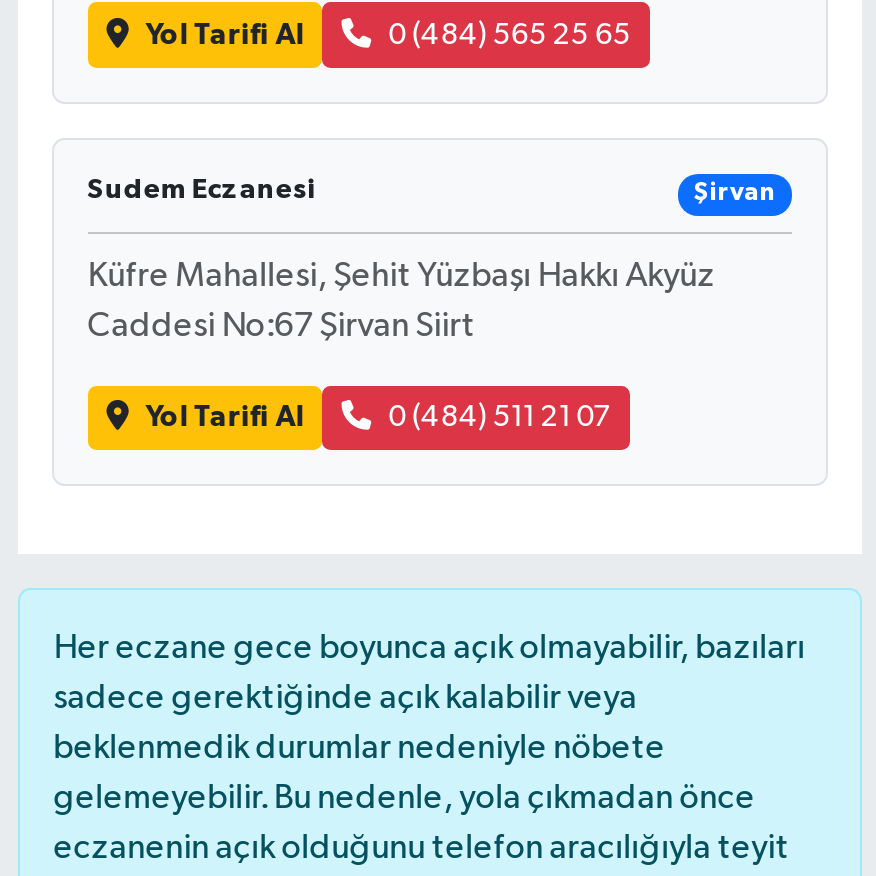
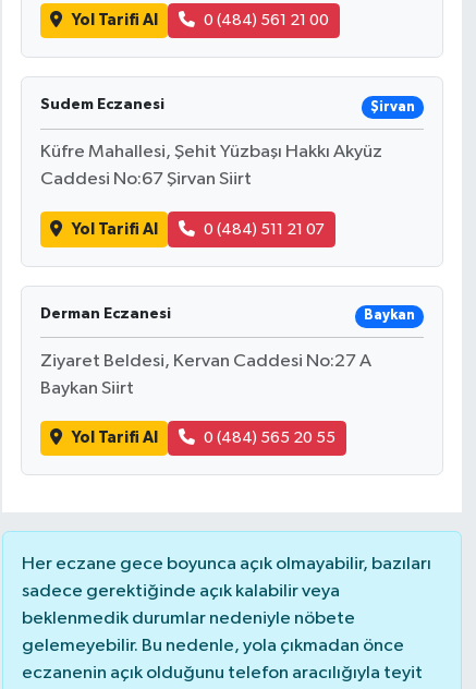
- 0 (484) 565 25 65
+ 0 (484) 561 21 00

+ Derman Eczanesi
+ Baykan
+ Ziyaret Beldesi, Kervan Caddesi No:27 A
+ Baykan Siirt
+ Yol Tarifi Al
+ 0 (484) 565 20 55
